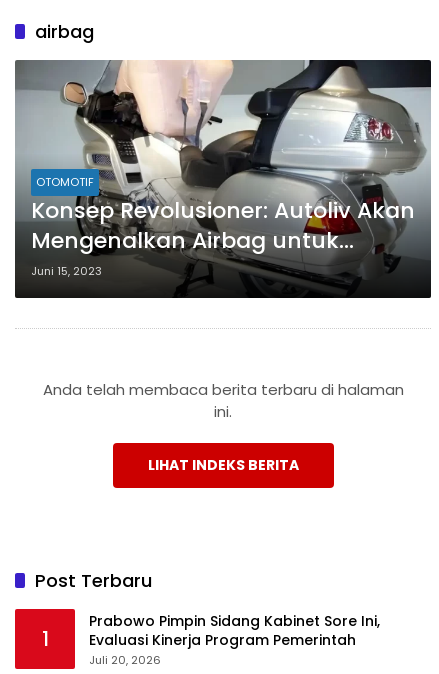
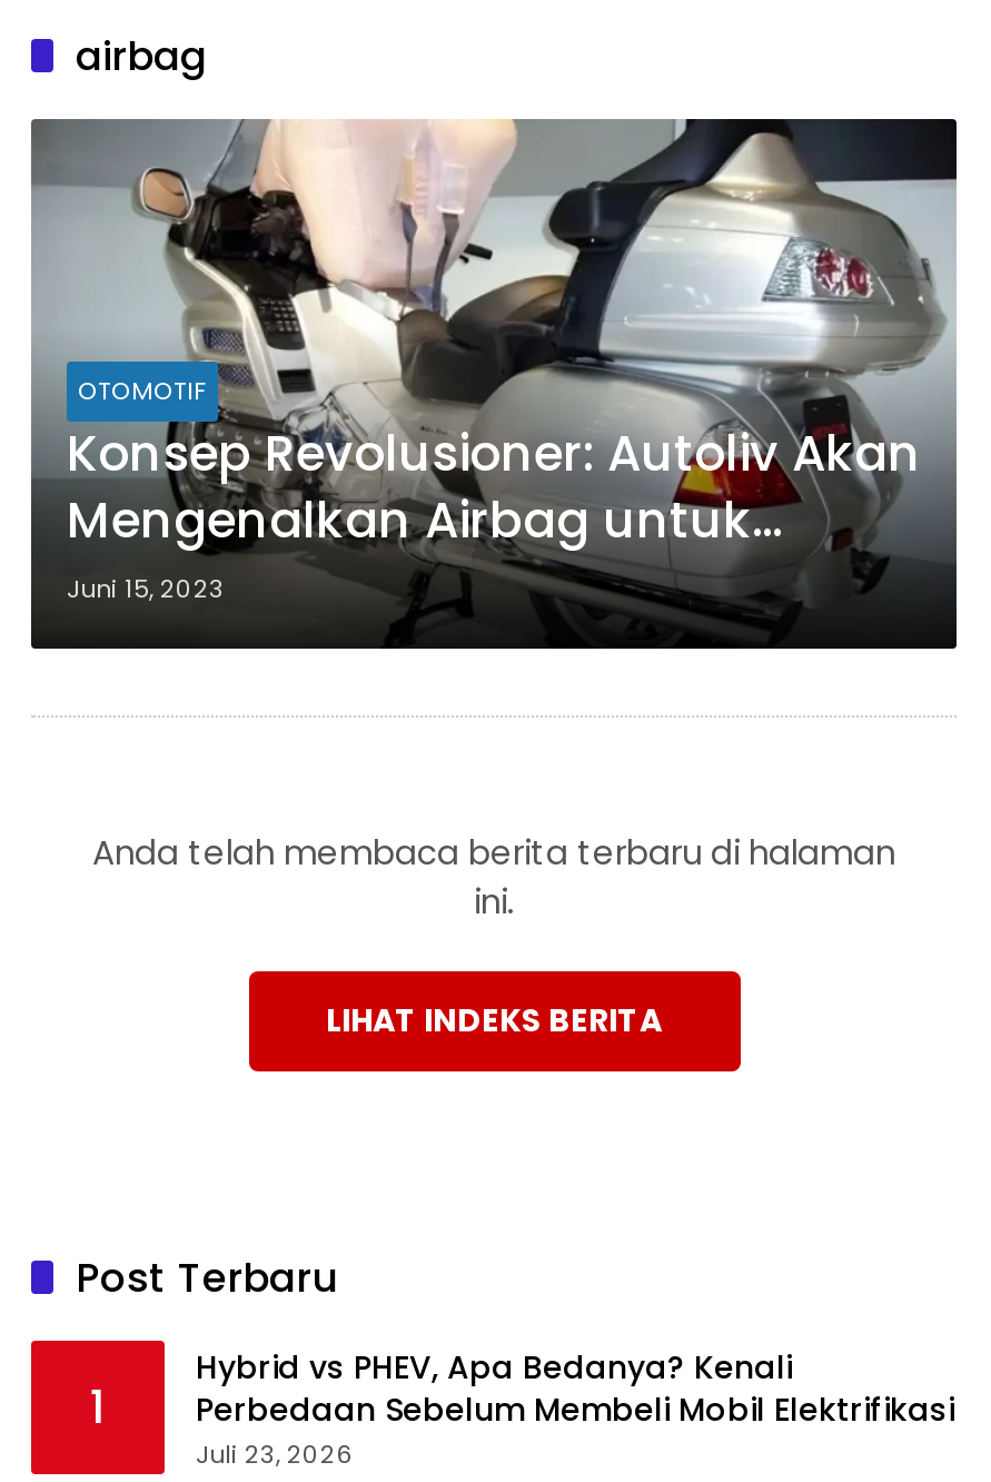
- Prabowo Pimpin Sidang Kabinet Sore Ini,
- Evaluasi Kinerja Program Pemerintah
- Juli 20, 2026
+ Hybrid vs PHEV, Apa Bedanya? Kenali
+ Perbedaan Sebelum Membeli Mobil Elektrifikasi
+ Juli 23, 2026
